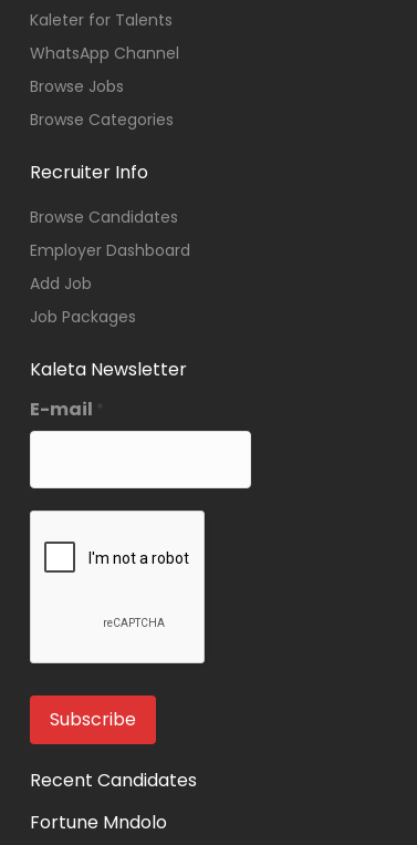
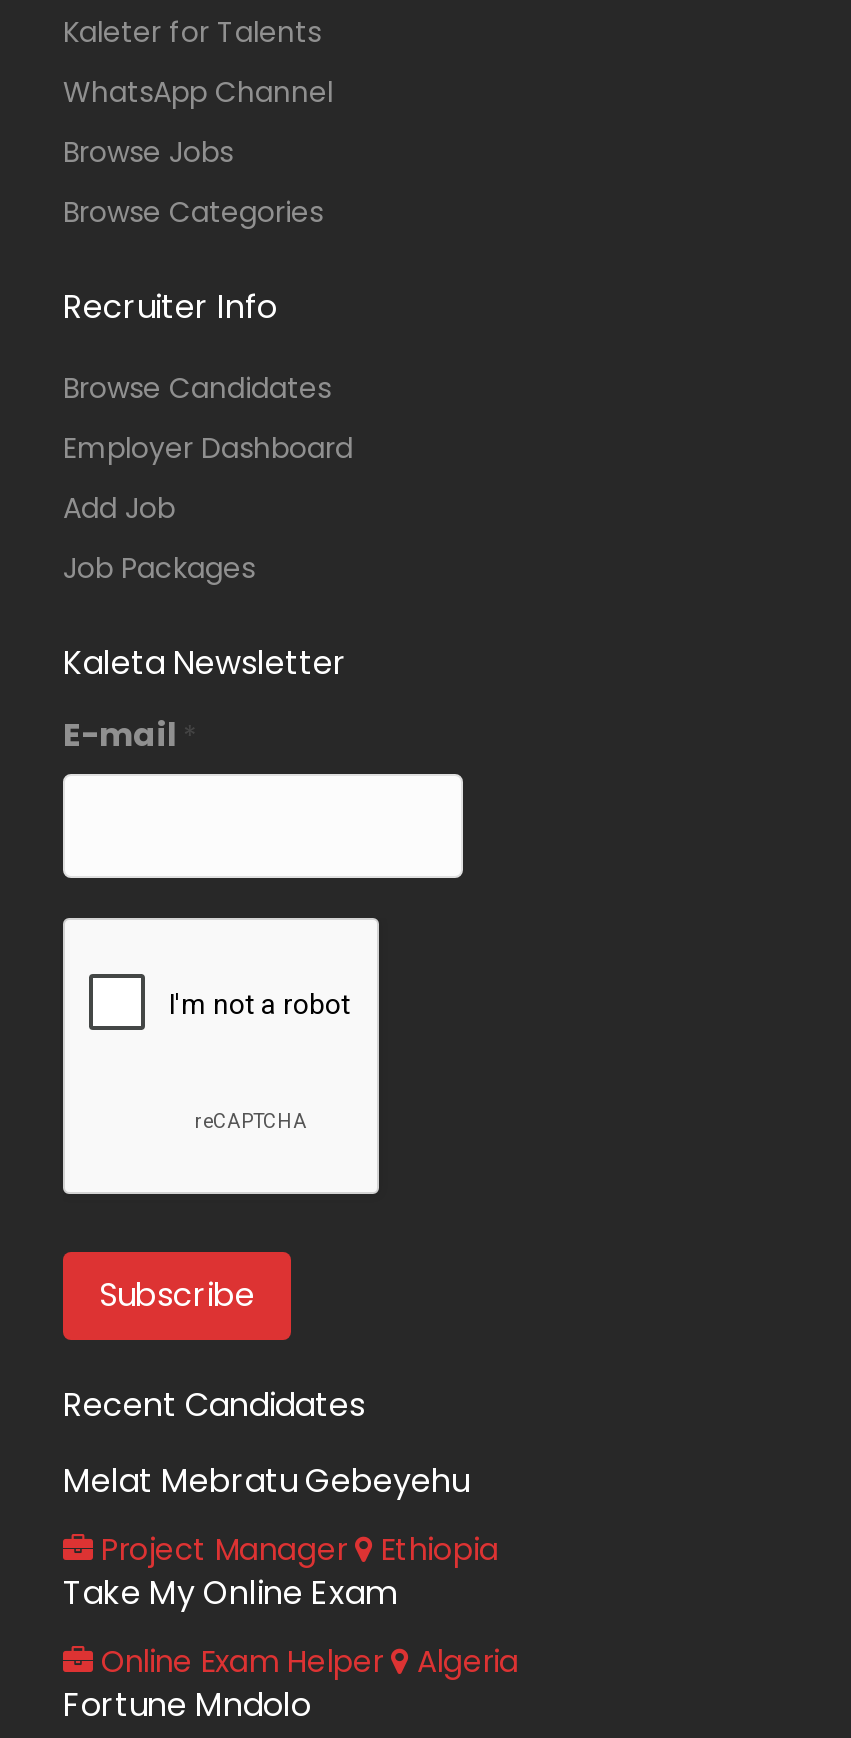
+ Melat Mebratu Gebeyehu
+ Project Manager
+ Ethiopia
+ Take My Online Exam
+ Online Exam Helper
+ Algeria
